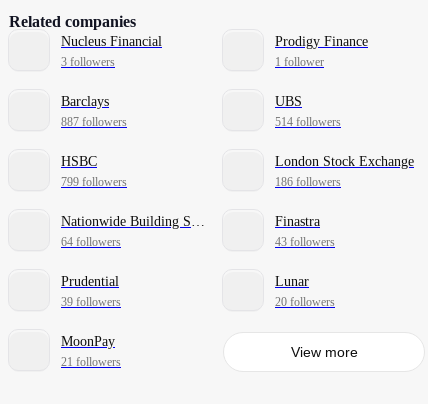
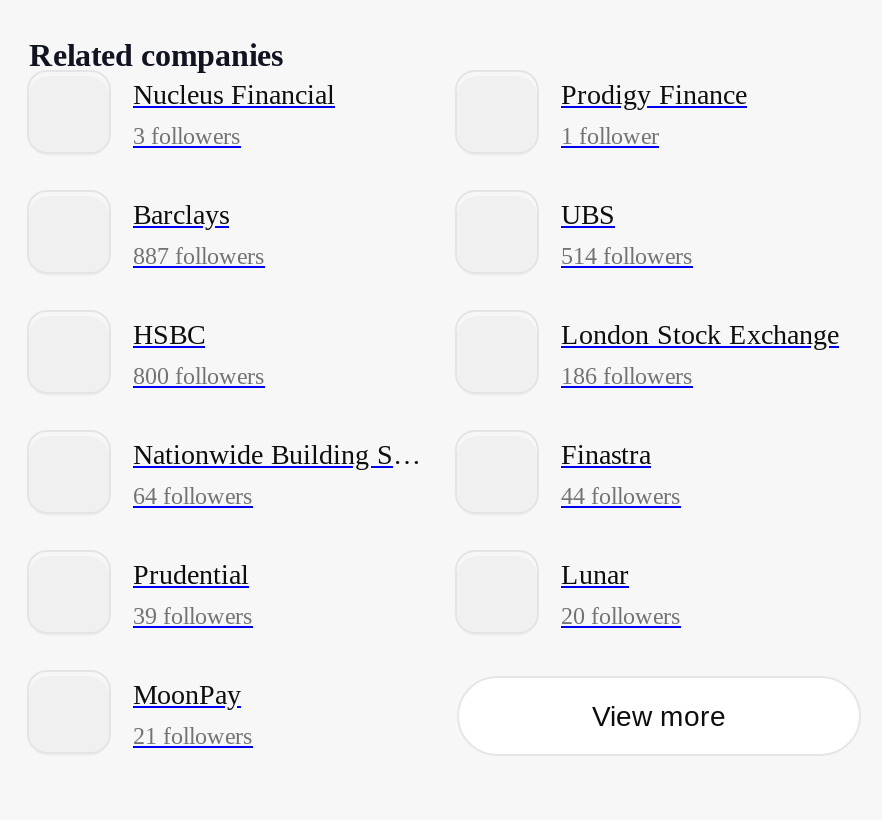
- 799 followers
+ 800 followers

- 43 followers
+ 44 followers
